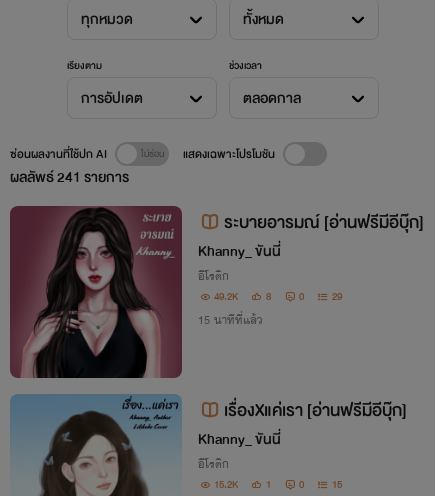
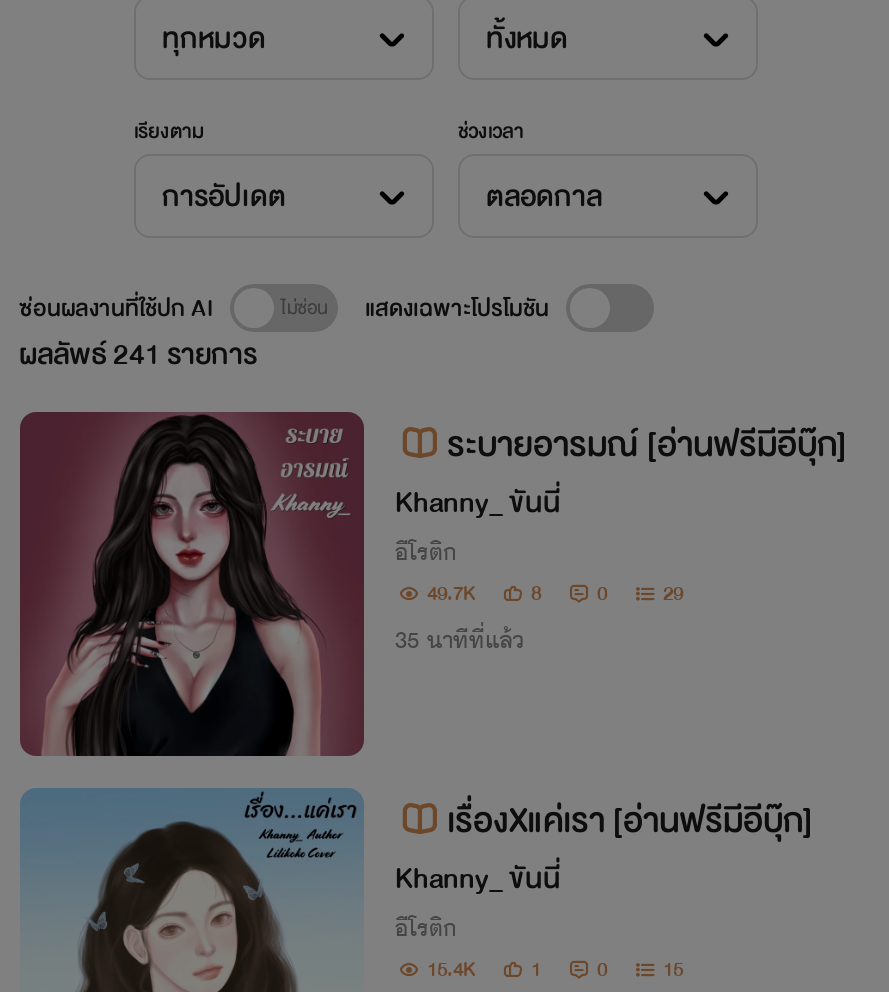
- 49.2K 8 0 29
+ 49.7K 8 0 29

- 15 นาทีที่แล้ว
+ 35 นาทีที่แล้ว

- 15.2K 1 0 15
+ 15.4K 1 0 15
